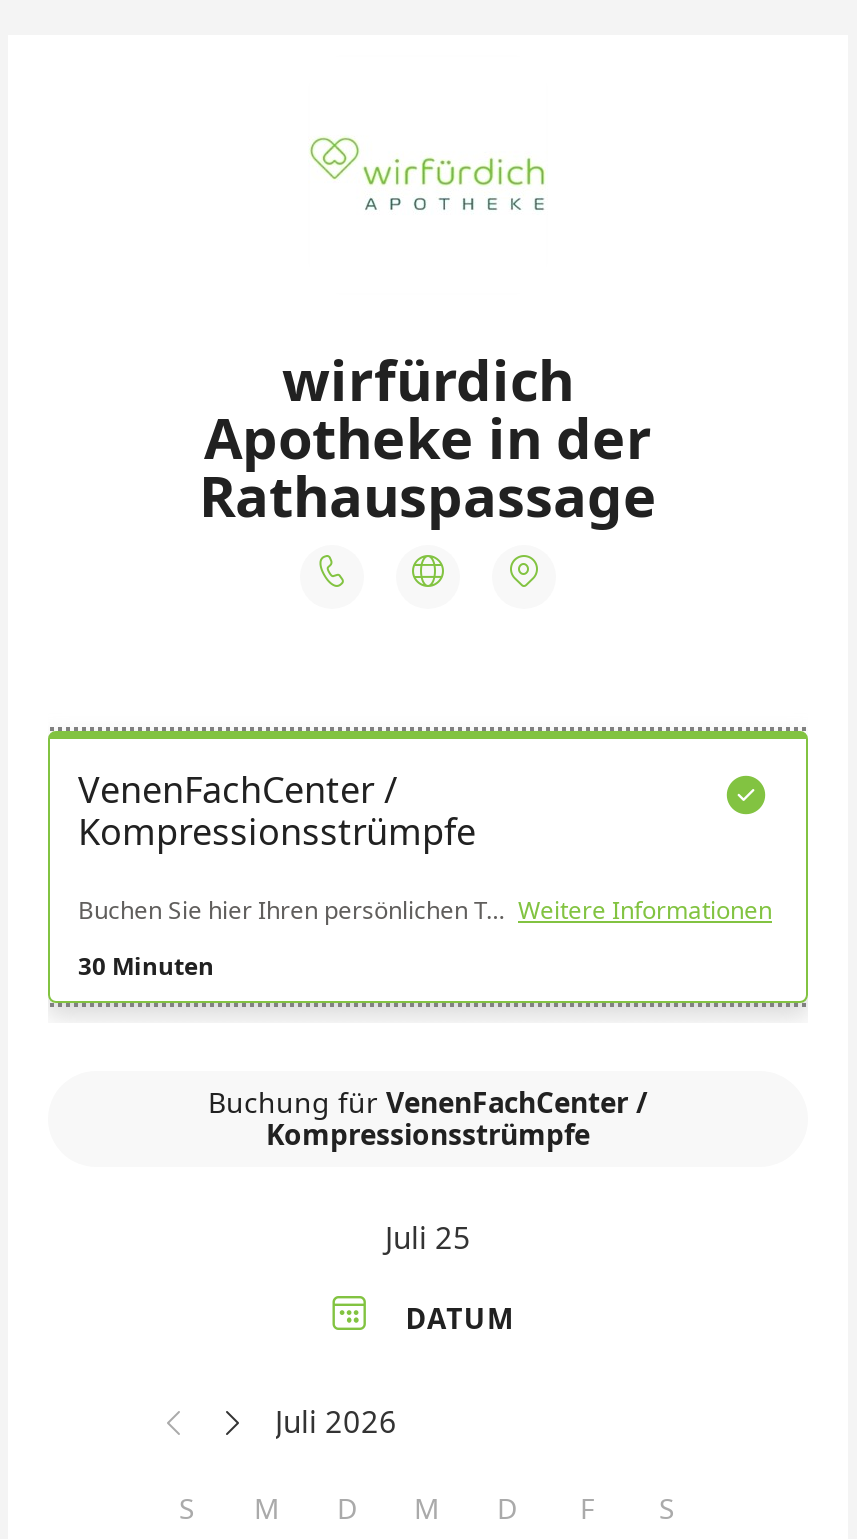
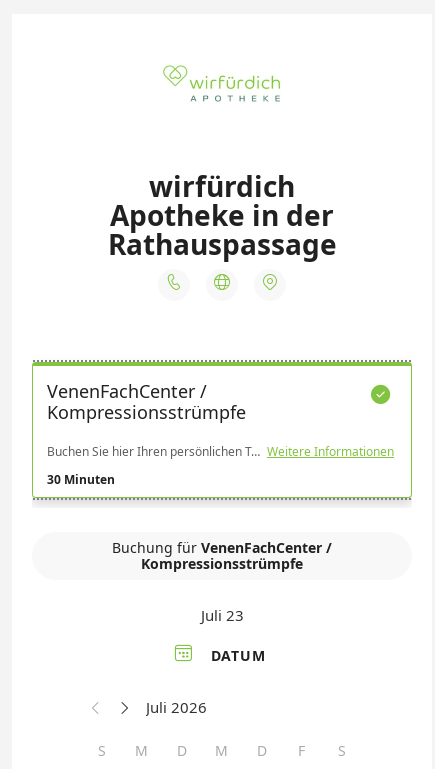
- Juli 25
+ Juli 23
